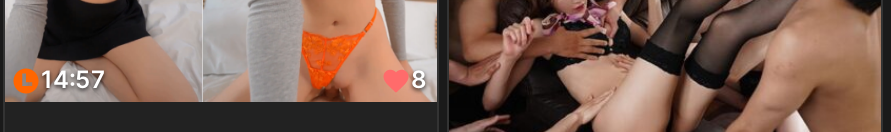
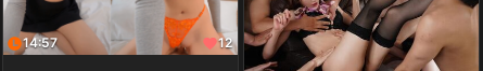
- 8
+ 12
